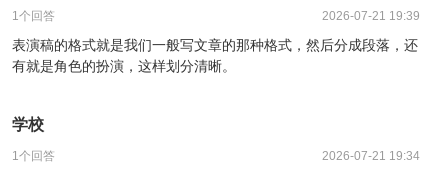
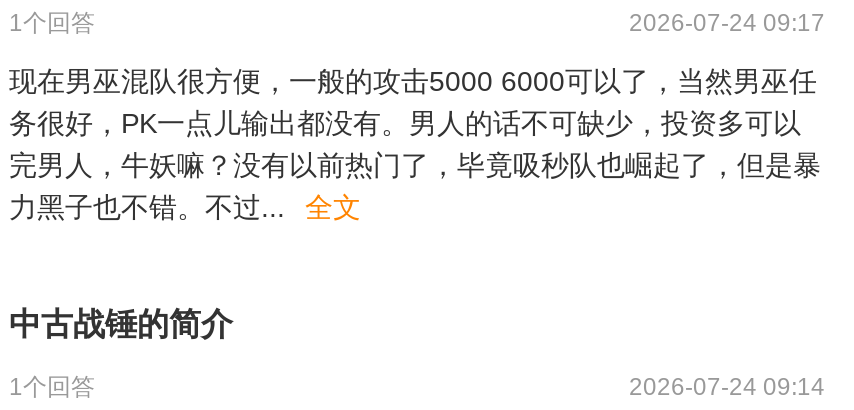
- 2026-07-21 19:39
+ 2026-07-24 09:17

- 表演稿的格式就是我们一般写文章的那种格式，然后分成段落，还
- 有就是角色的扮演，这样划分清晰。
+ 现在男巫混队很方便，一般的攻击5000 6000可以了，当然男巫任
+ 务很好，PK一点儿输出都没有。男人的话不可缺少，投资多可以
+ 完男人，牛妖嘛？没有以前热门了，毕竟吸秒队也崛起了，但是暴
+ 力黑子也不错。不过...
+ 全文

- 学校
+ 中古战锤的简介

- 2026-07-21 19:34
+ 2026-07-24 09:14
